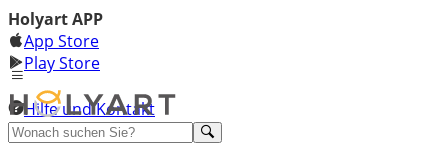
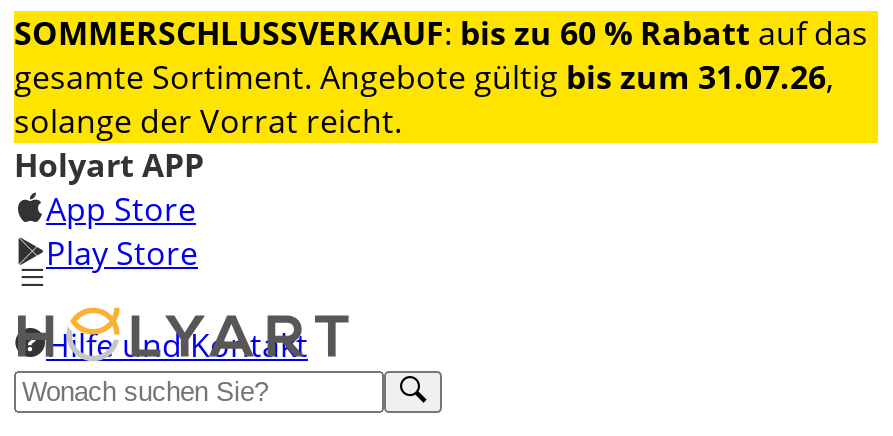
+ [image]
+ SOMMERSCHLUSSVERKAUF: bis zu 60 % Rabatt auf das
+ gesamte Sortiment. Angebote gültig bis zum 31.07.26,
+ solange der Vorrat reicht.
